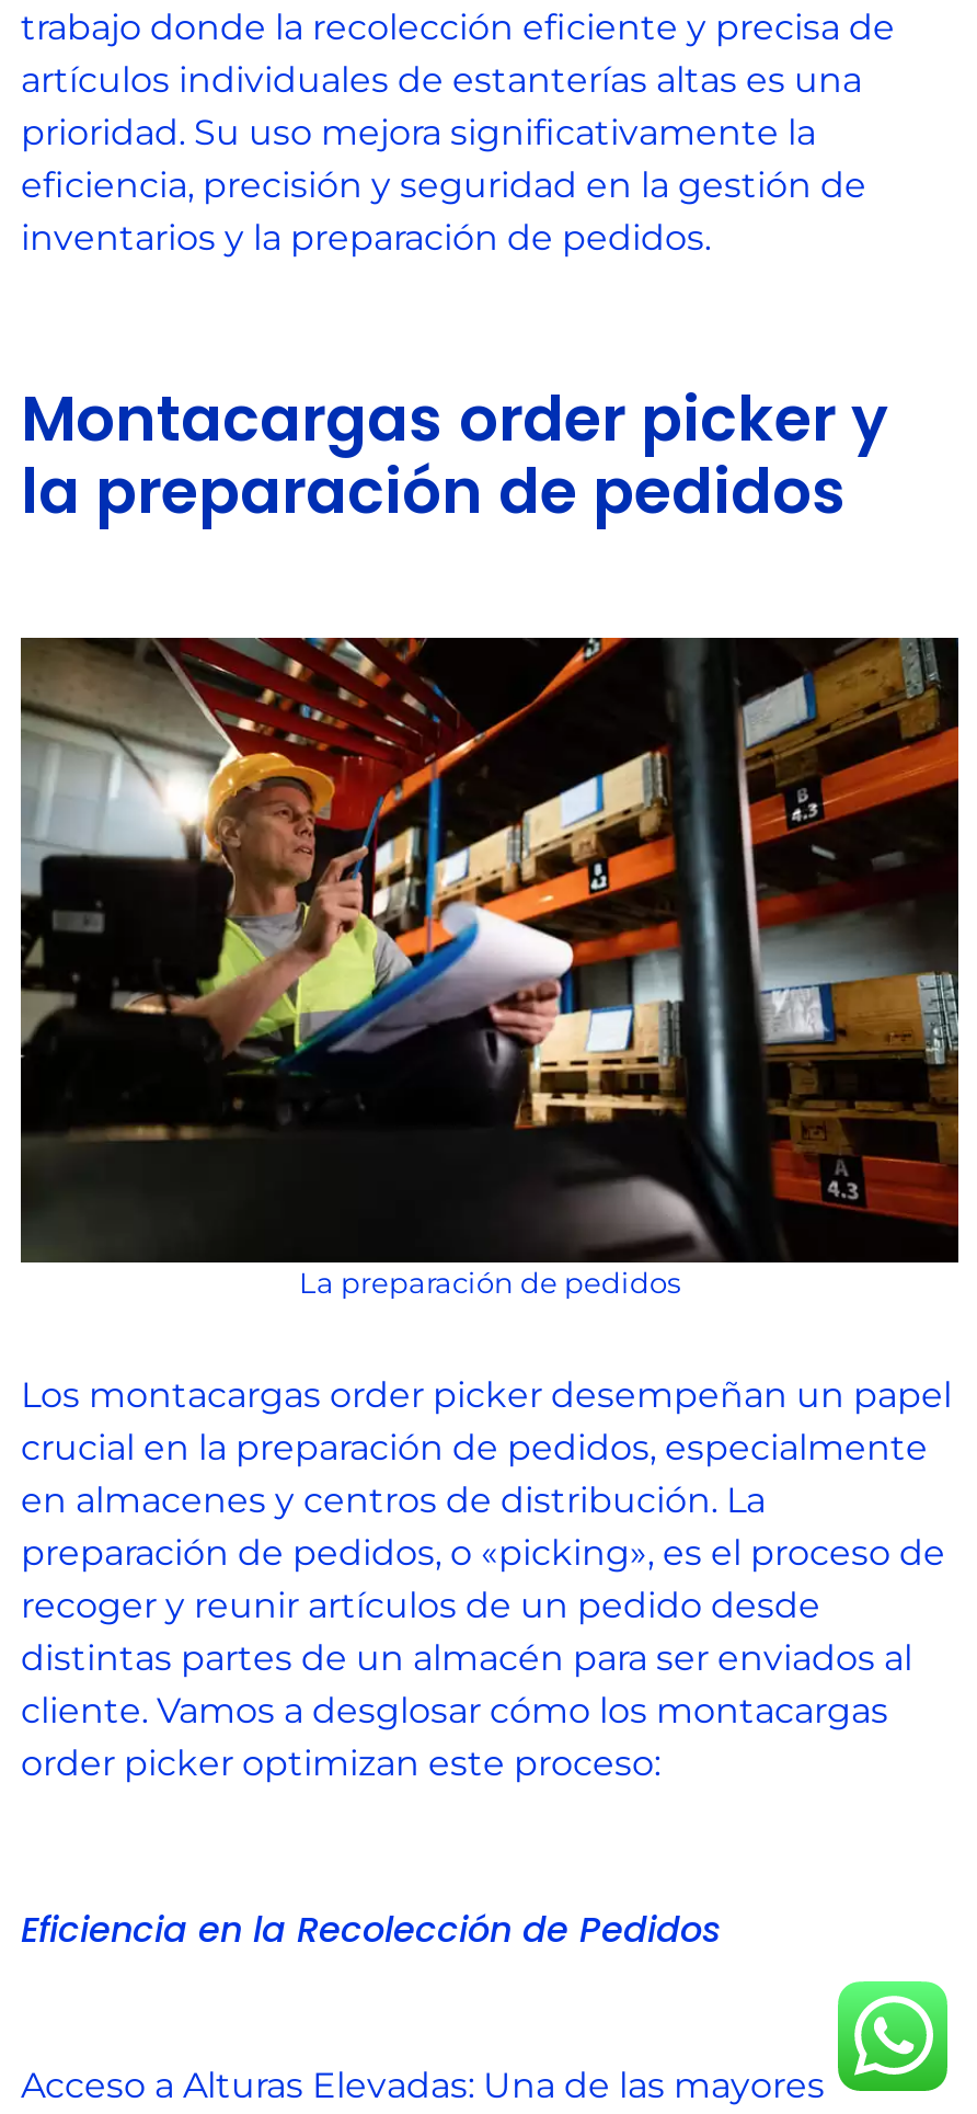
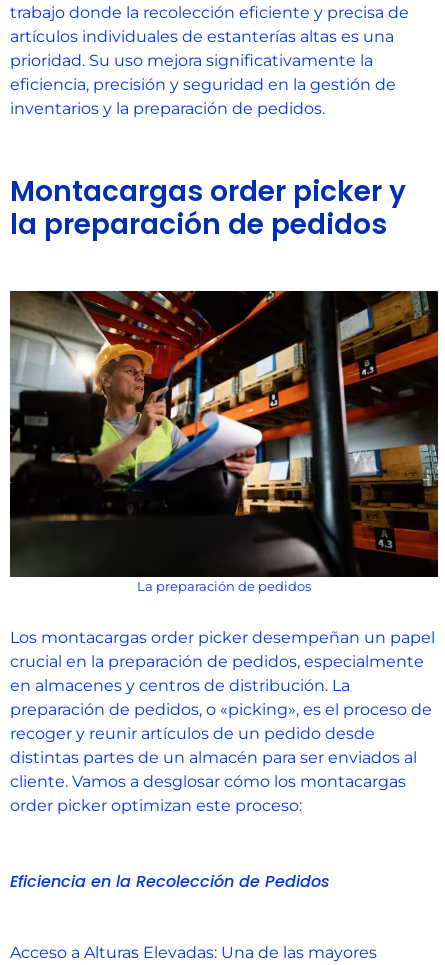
- [image]
